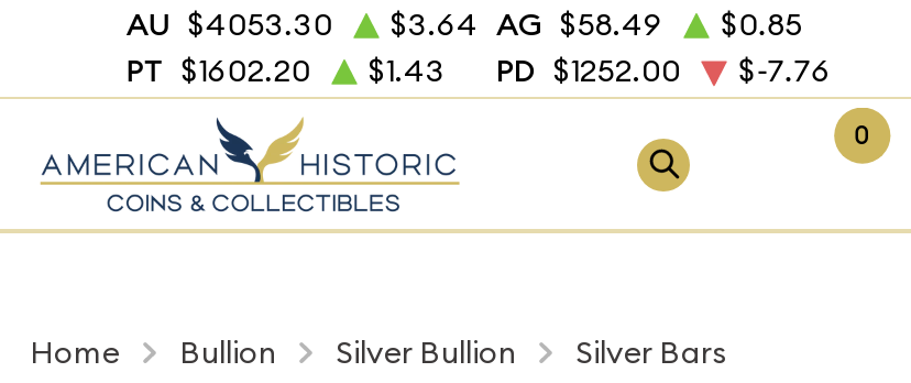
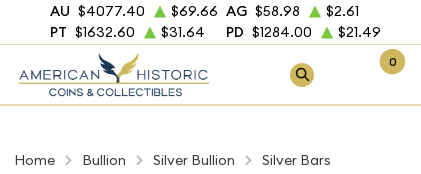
- AU $4053.30
+ AU $4077.40

- $3.64 AG $58.49
+ $69.66 AG $58.98

- $0.85
+ $2.61

- PT $1602.20
+ PT $1632.60

- $1.43
+ $31.64

- PD $1252.00
+ PD $1284.00

- $-7.76
+ $21.49
